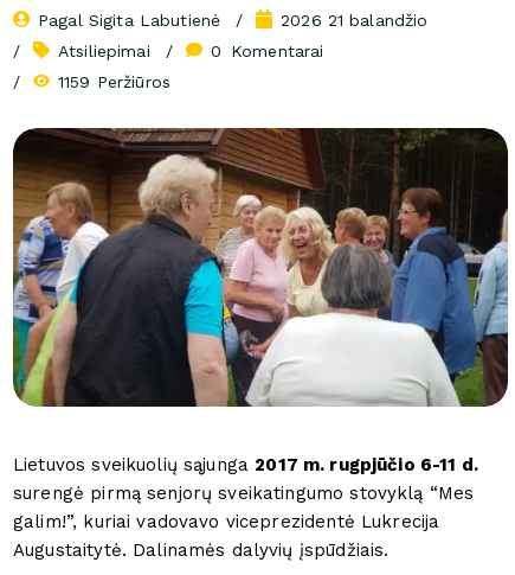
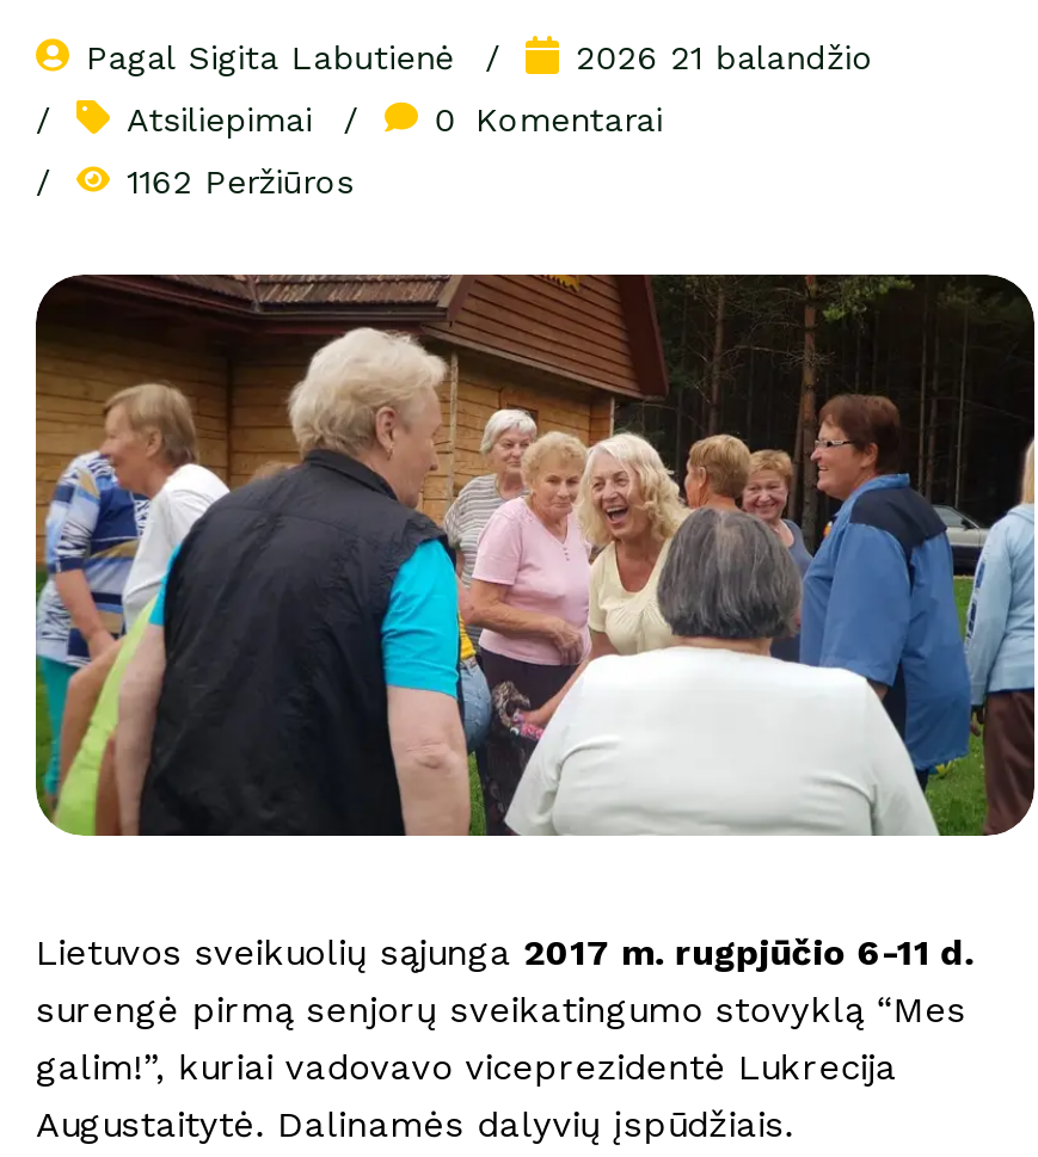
- 1159 Peržiūros
+ 1162 Peržiūros
